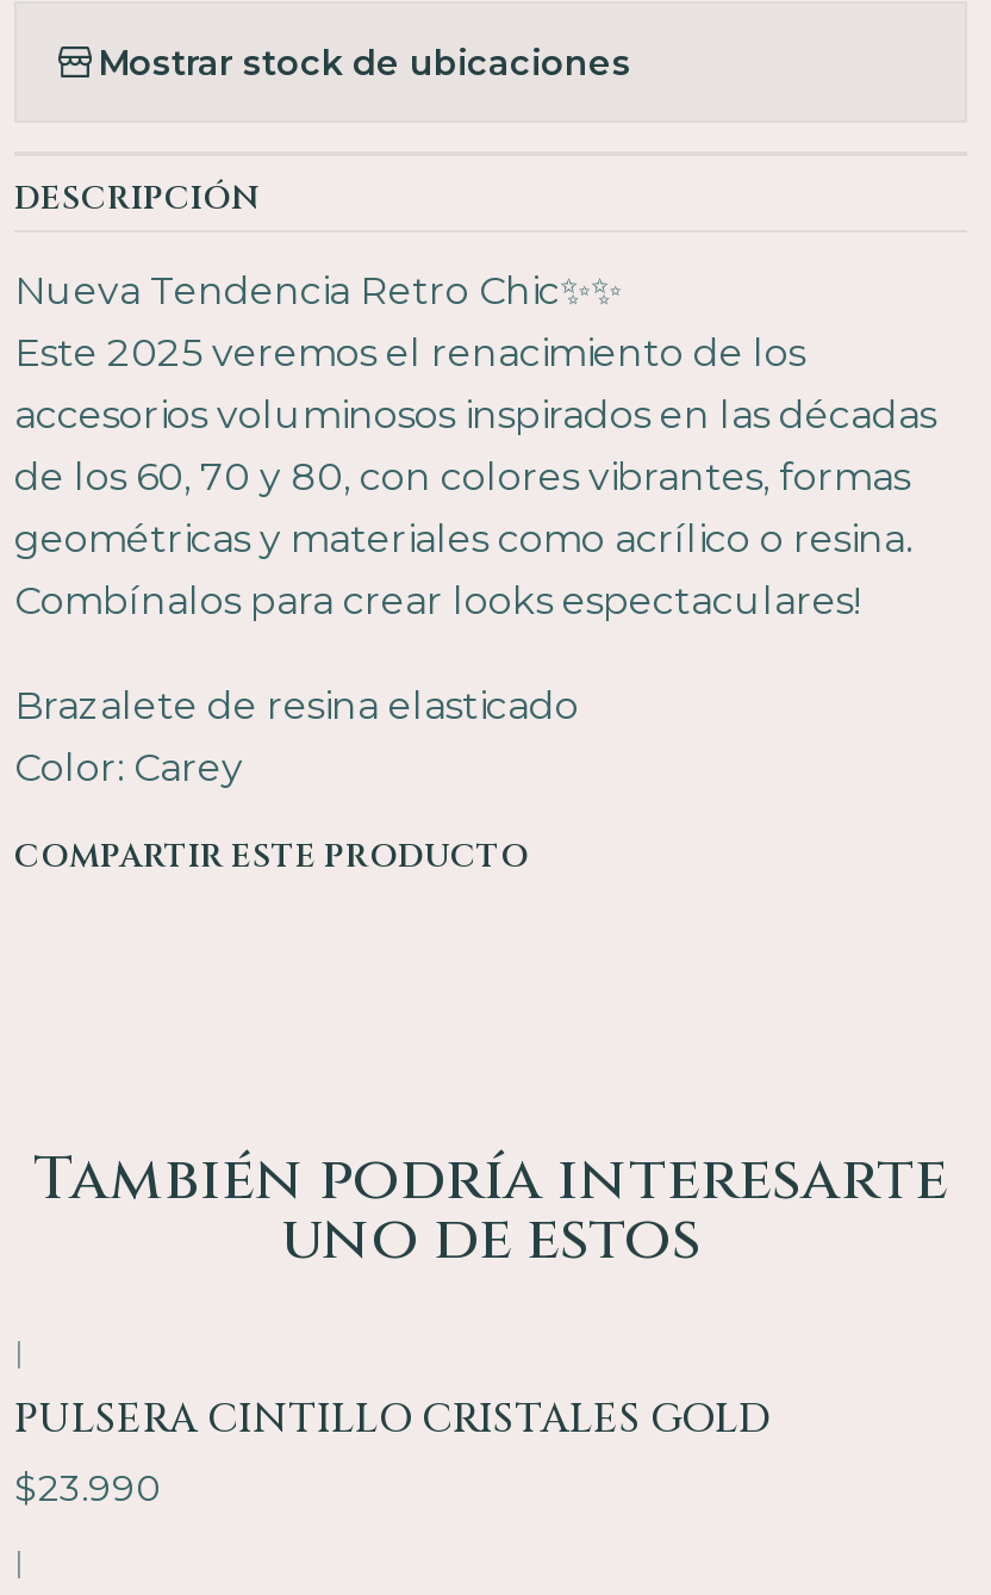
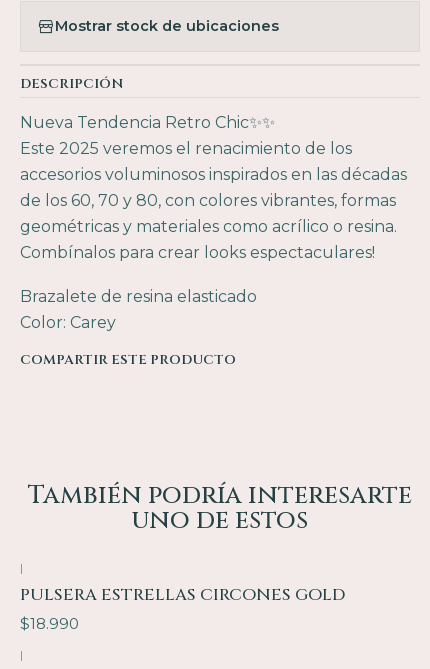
- PULSERA CINTILLO CRISTALES GOLD
+ PULSERA ESTRELLAS CIRCONES GOLD

- $23.990
+ $18.990
